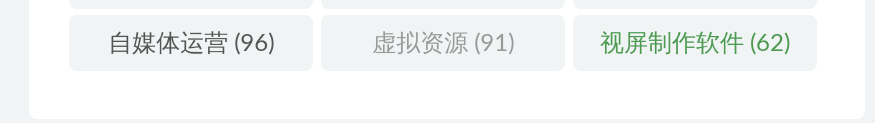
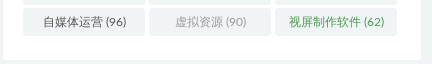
- 虚拟资源(91)
+ 虚拟资源(90)
